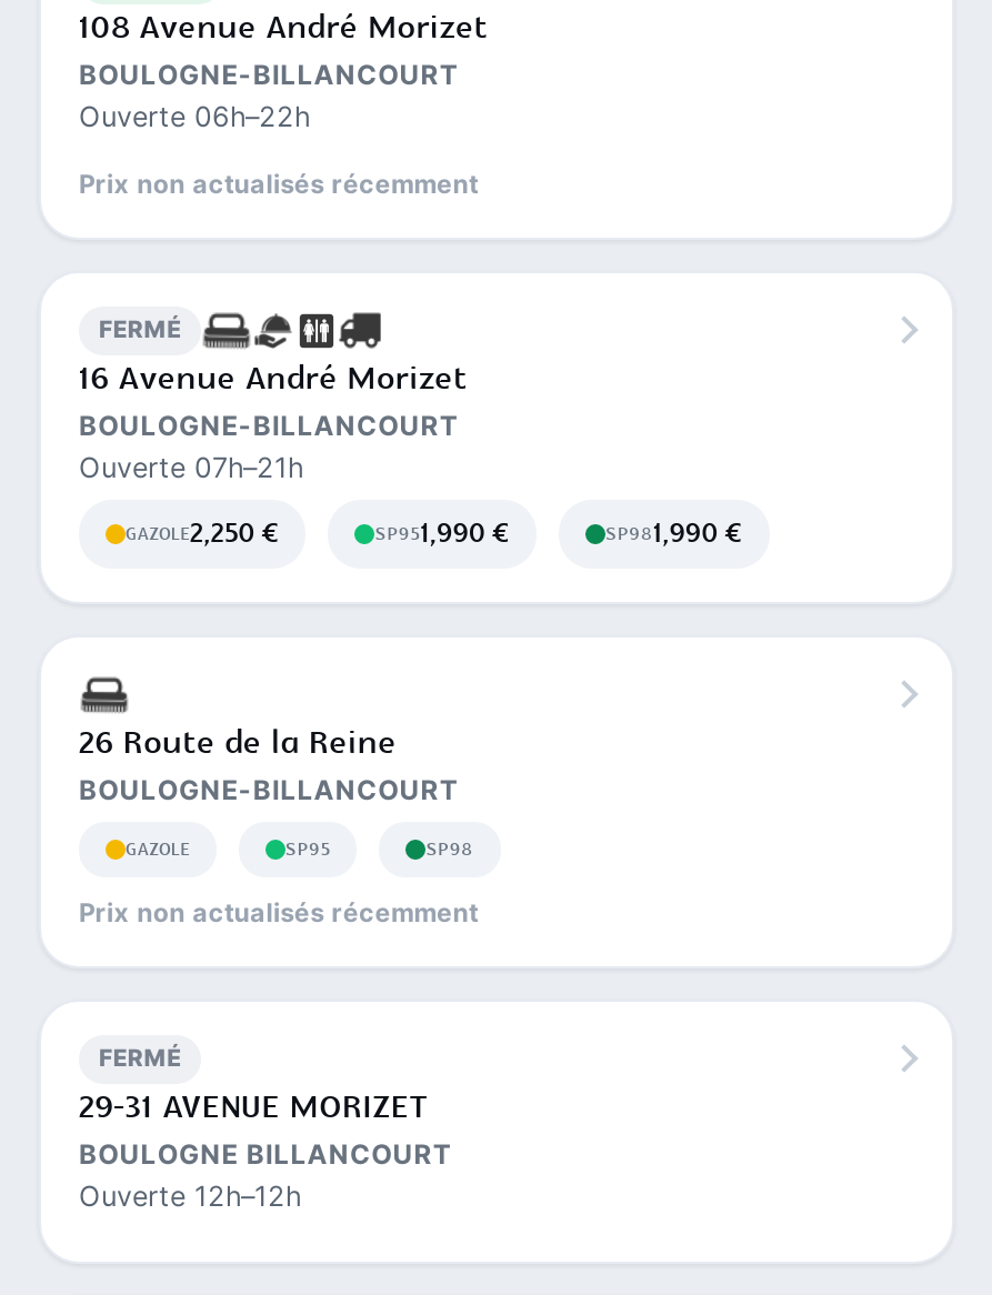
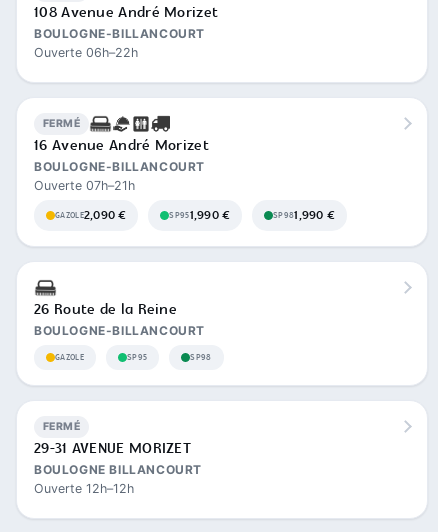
- Prix non actualisés récemment

- GAZOLE2,250 €
+ GAZOLE2,090 €

- Prix non actualisés récemment
